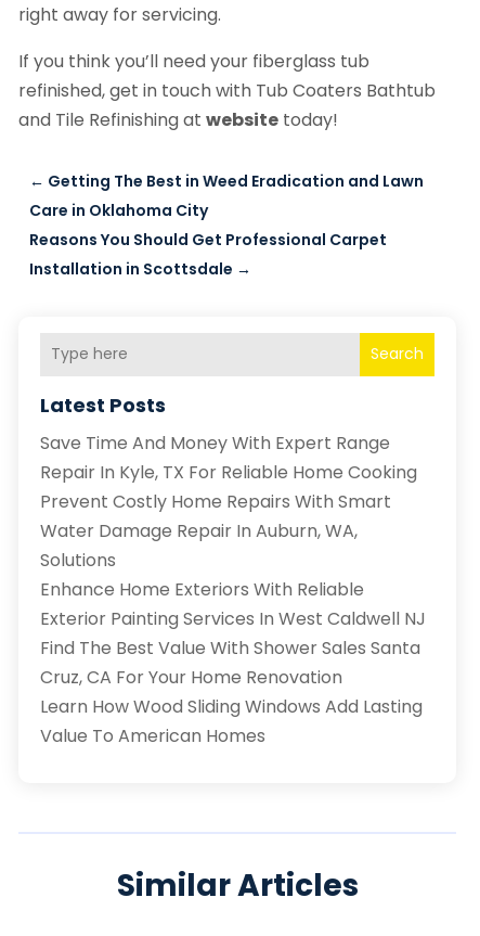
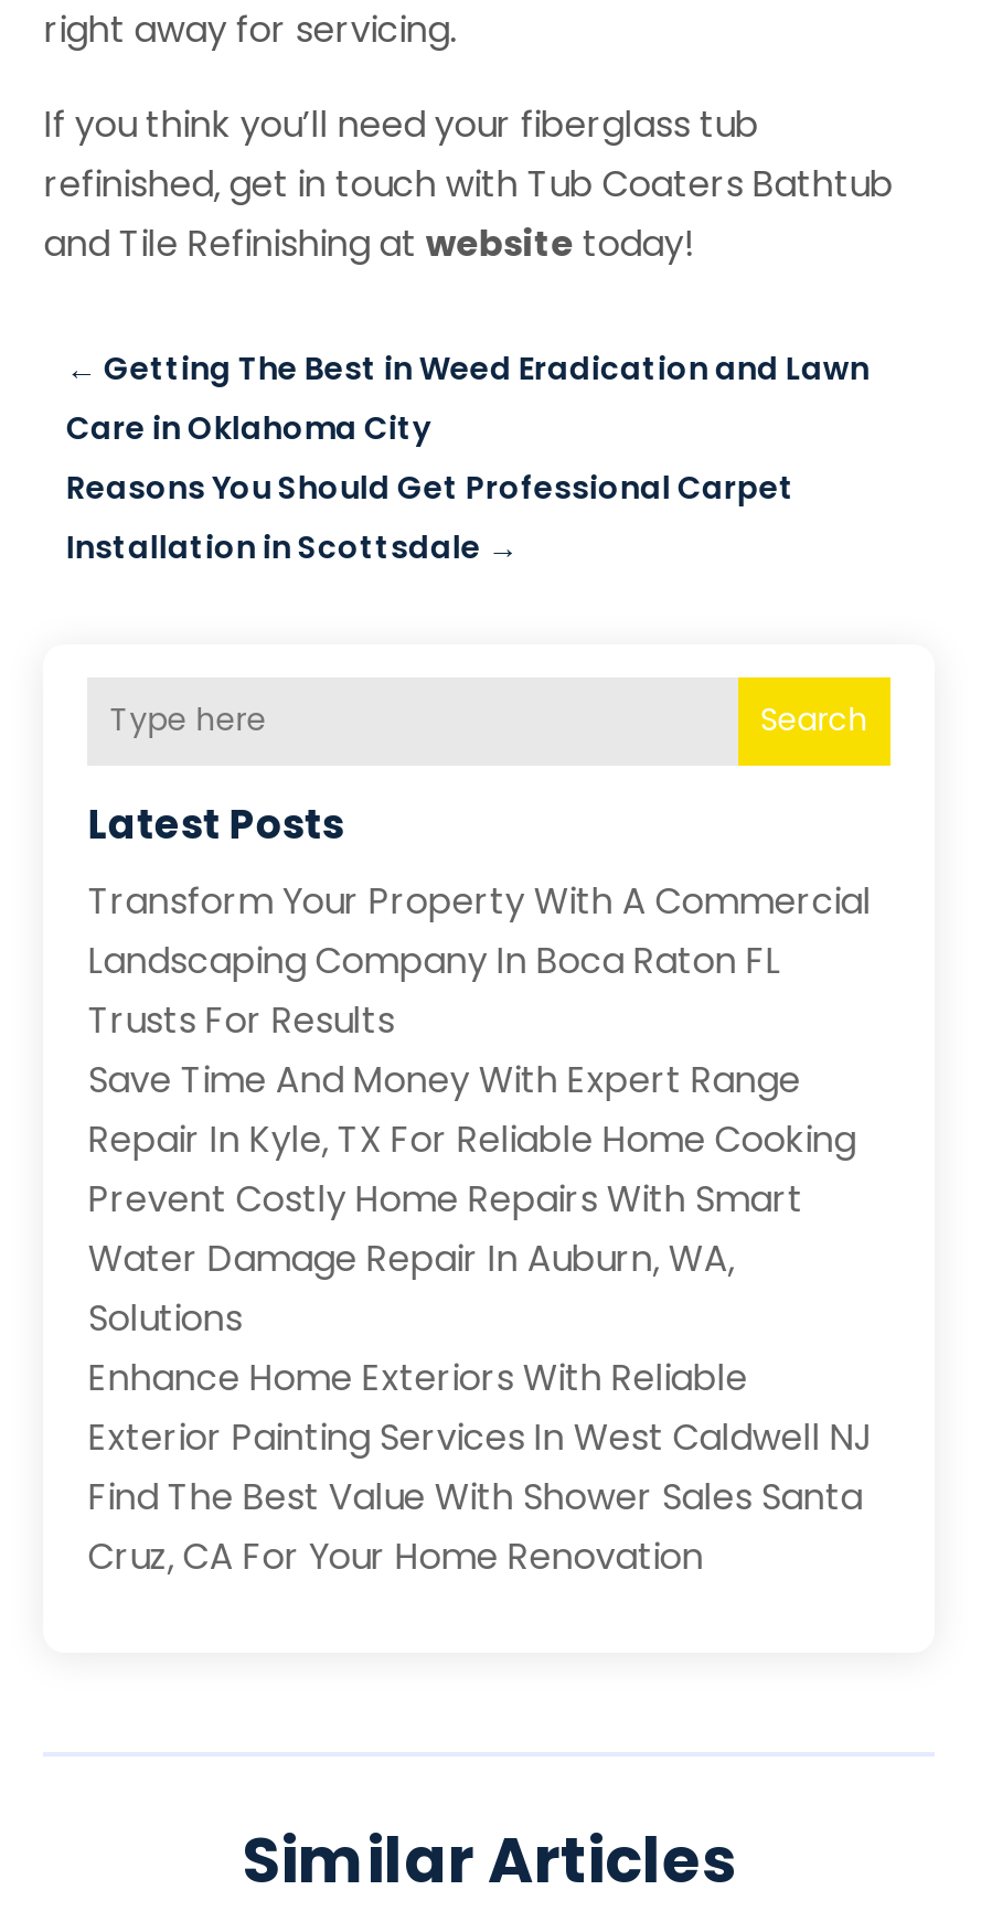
+ Transform Your Property With A Commercial
+ Landscaping Company In Boca Raton FL
+ Trusts For Results

moved down: Save Time And Money With Expert Range | Repair In Kyle, TX For Reliable Home Cooking | Prevent Costly Home Repairs With Smart | ... | Find The Best Value With Shower Sales Santa | Cruz, CA For Your Home Renovation

- Learn How Wood Sliding Windows Add Lasting
- Value To American Homes
